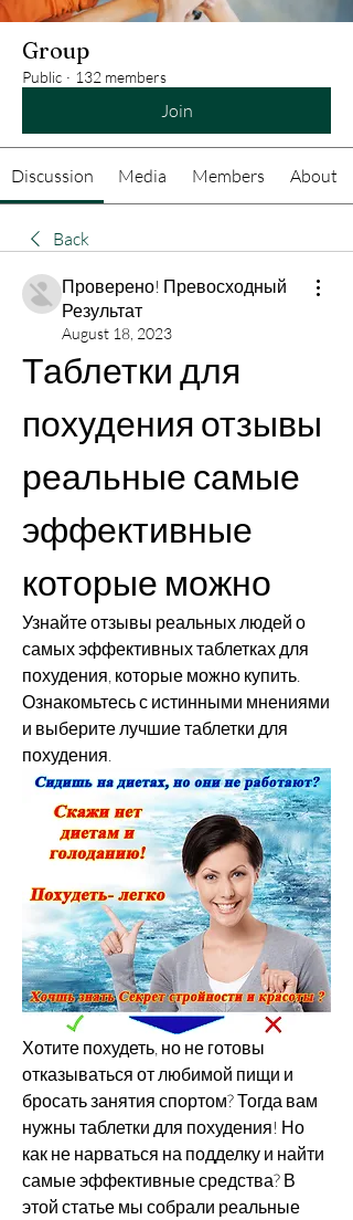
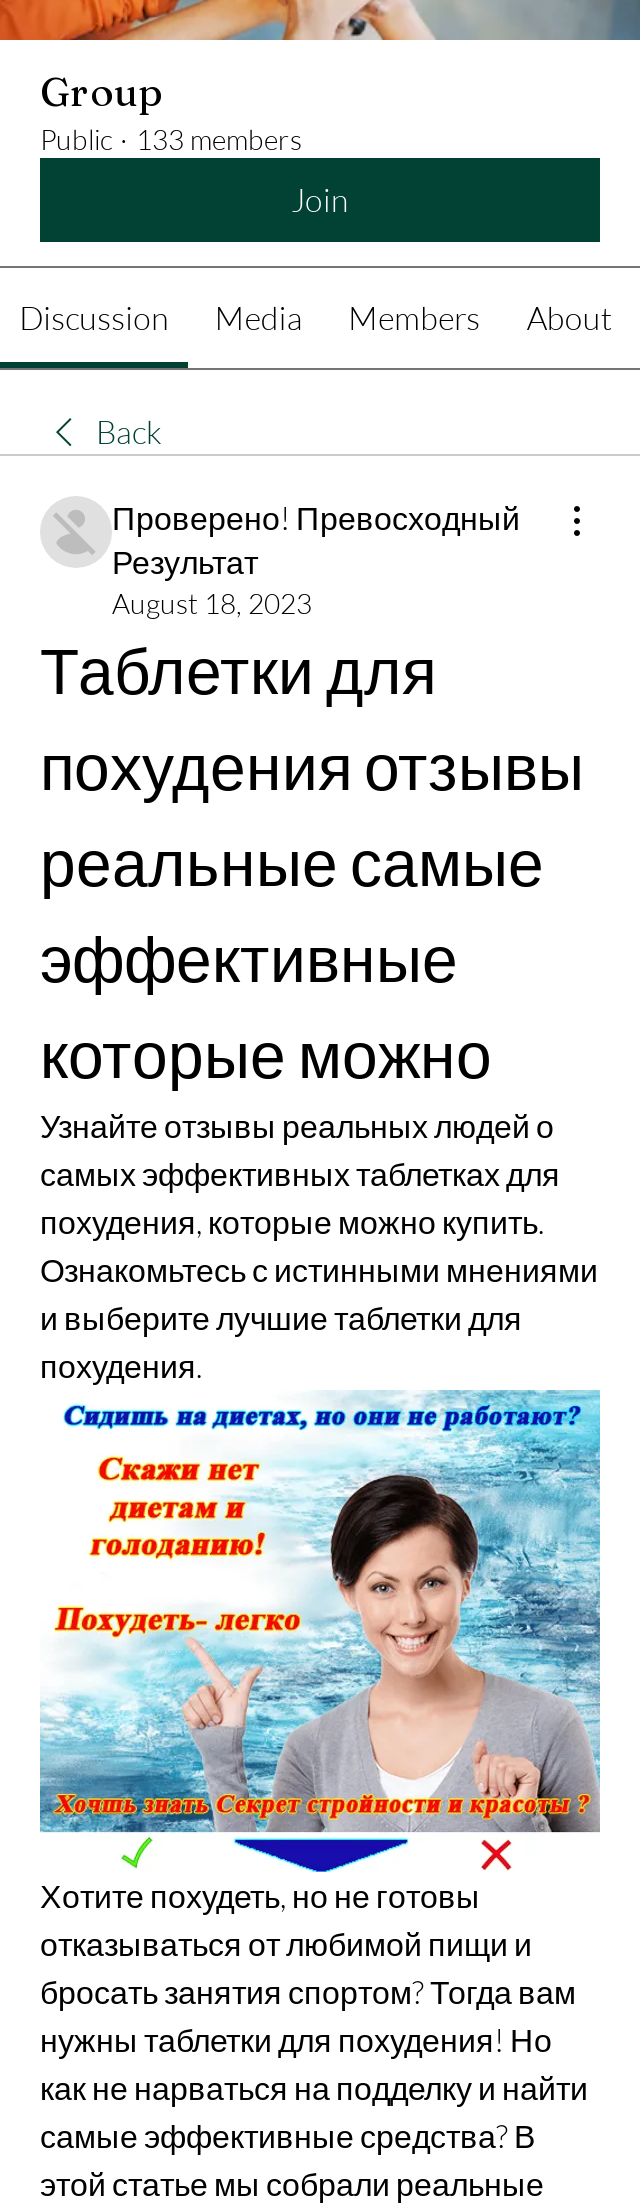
- Public · 132 members
+ Public · 133 members
